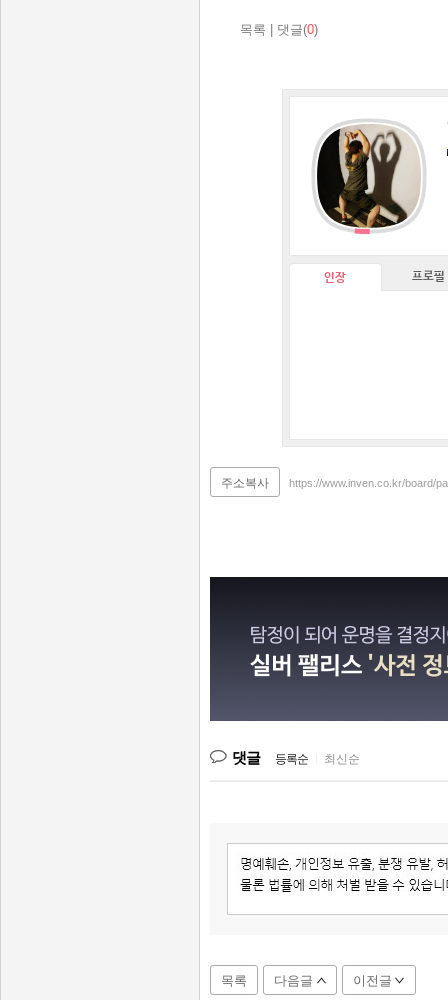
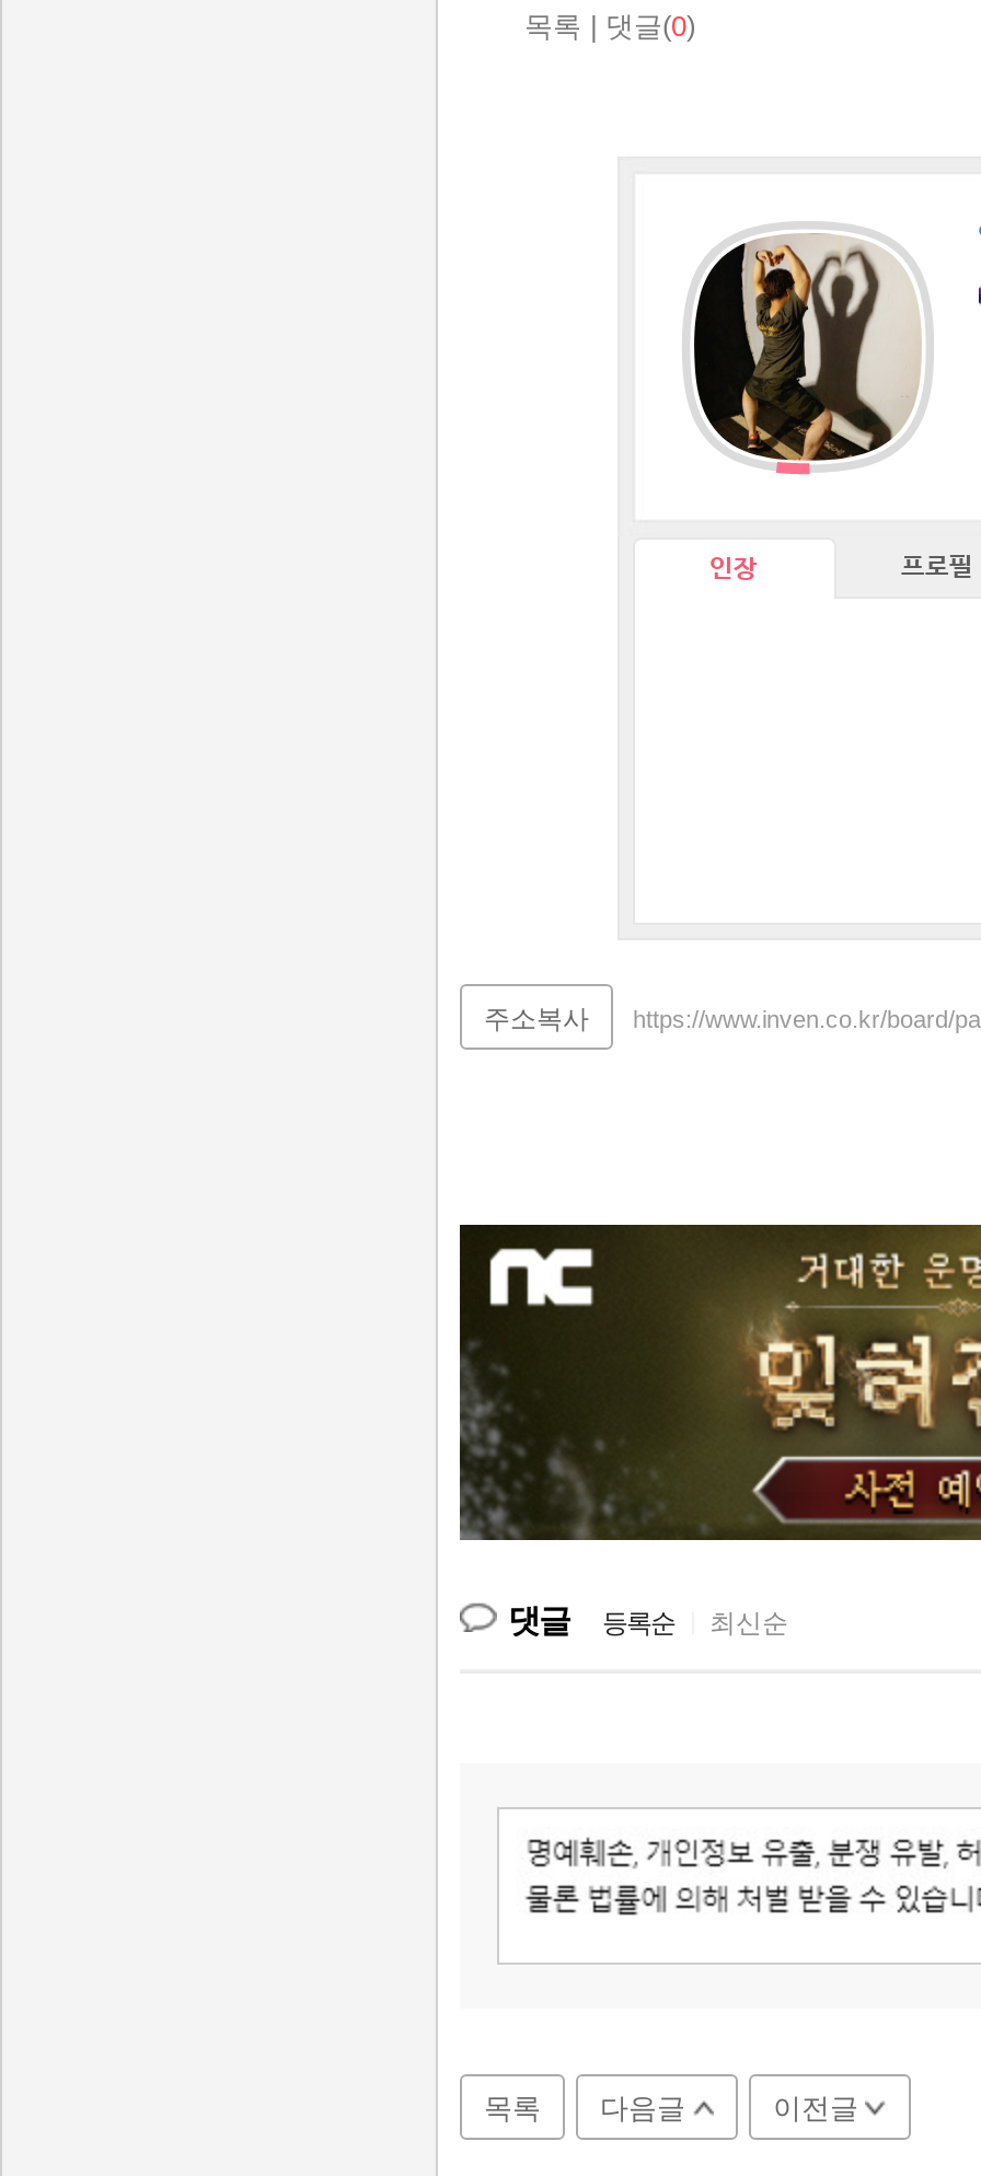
- [image]
+ [image]
